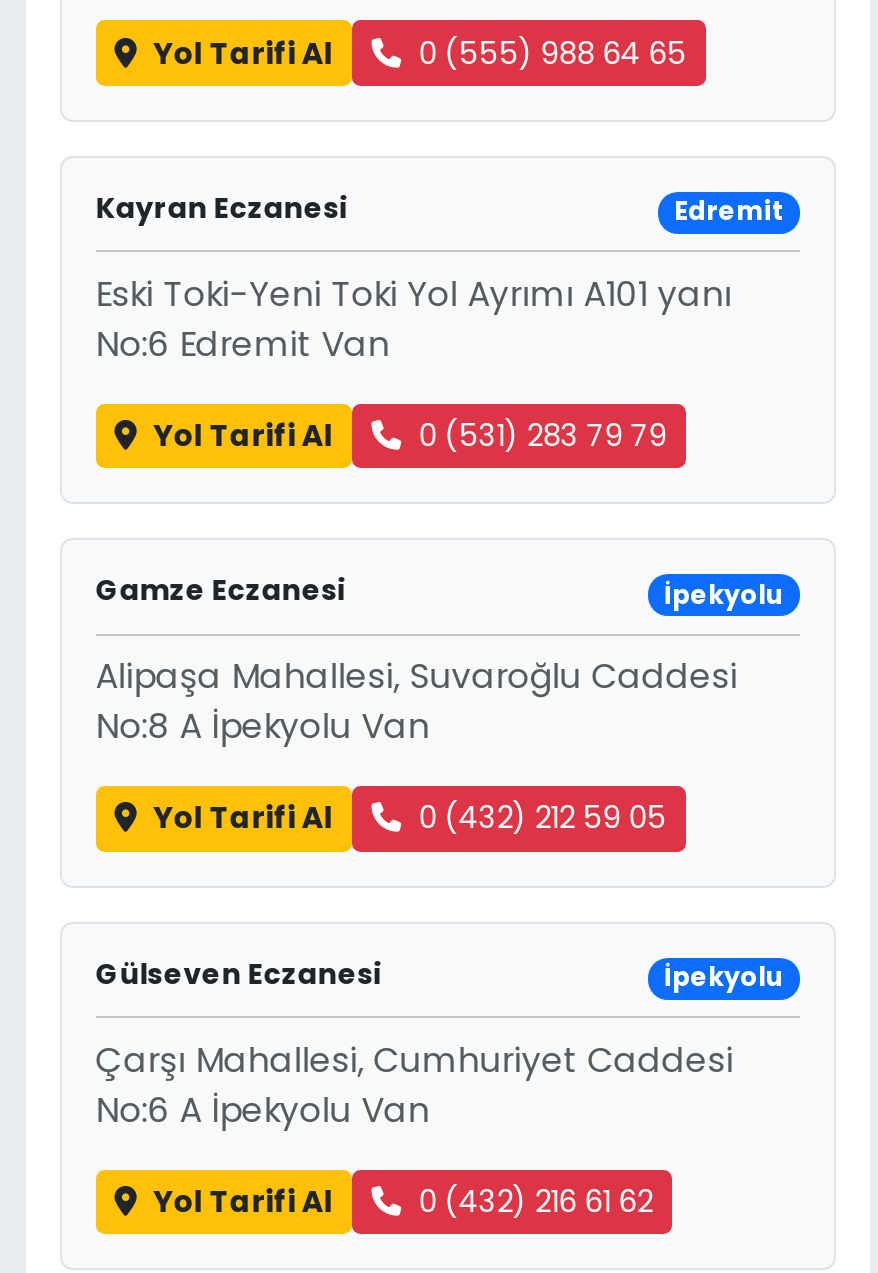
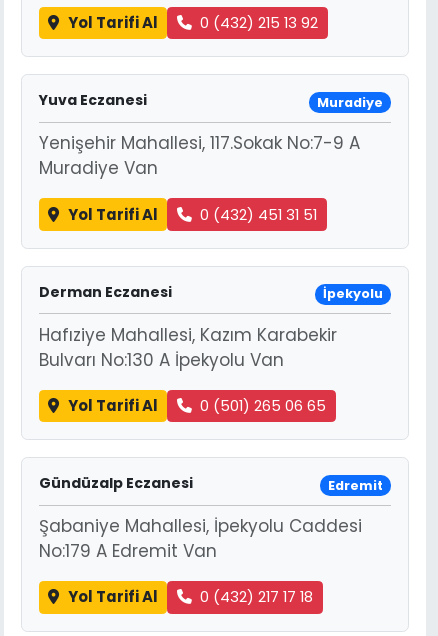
- 0 (555) 988 64 65
+ 0 (432) 215 13 92

- Kayran Eczanesi
- Edremit
+ Yuva Eczanesi
+ Muradiye

- Eski Toki-Yeni Toki Yol Ayrımı A101 yanı
- No:6 Edremit Van
+ Yenişehir Mahallesi, 117.Sokak No:7-9 A
+ Muradiye Van

- 0 (531) 283 79 79
+ 0 (432) 451 31 51

- Gamze Eczanesi
+ Derman Eczanesi

- Alipaşa Mahallesi, Suvaroğlu Caddesi
- No:8 A İpekyolu Van
+ Hafıziye Mahallesi, Kazım Karabekir
+ Bulvarı No:130 A İpekyolu Van

- 0 (432) 212 59 05
+ 0 (501) 265 06 65

- Gülseven Eczanesi
- İpekyolu
+ Gündüzalp Eczanesi
+ Edremit

- Çarşı Mahallesi, Cumhuriyet Caddesi
- No:6 A İpekyolu Van
+ Şabaniye Mahallesi, İpekyolu Caddesi
+ No:179 A Edremit Van

- 0 (432) 216 61 62
+ 0 (432) 217 17 18
